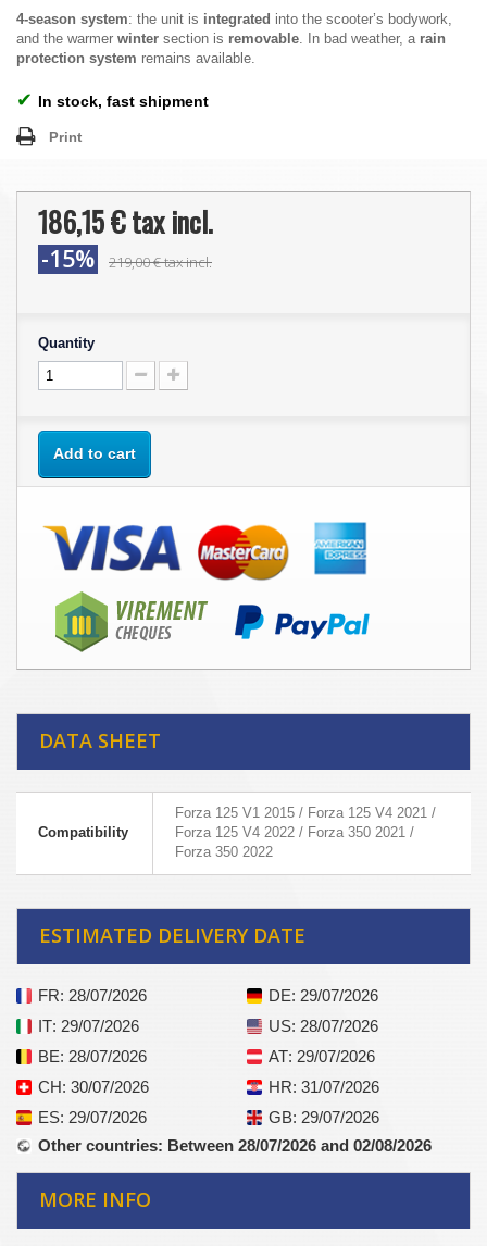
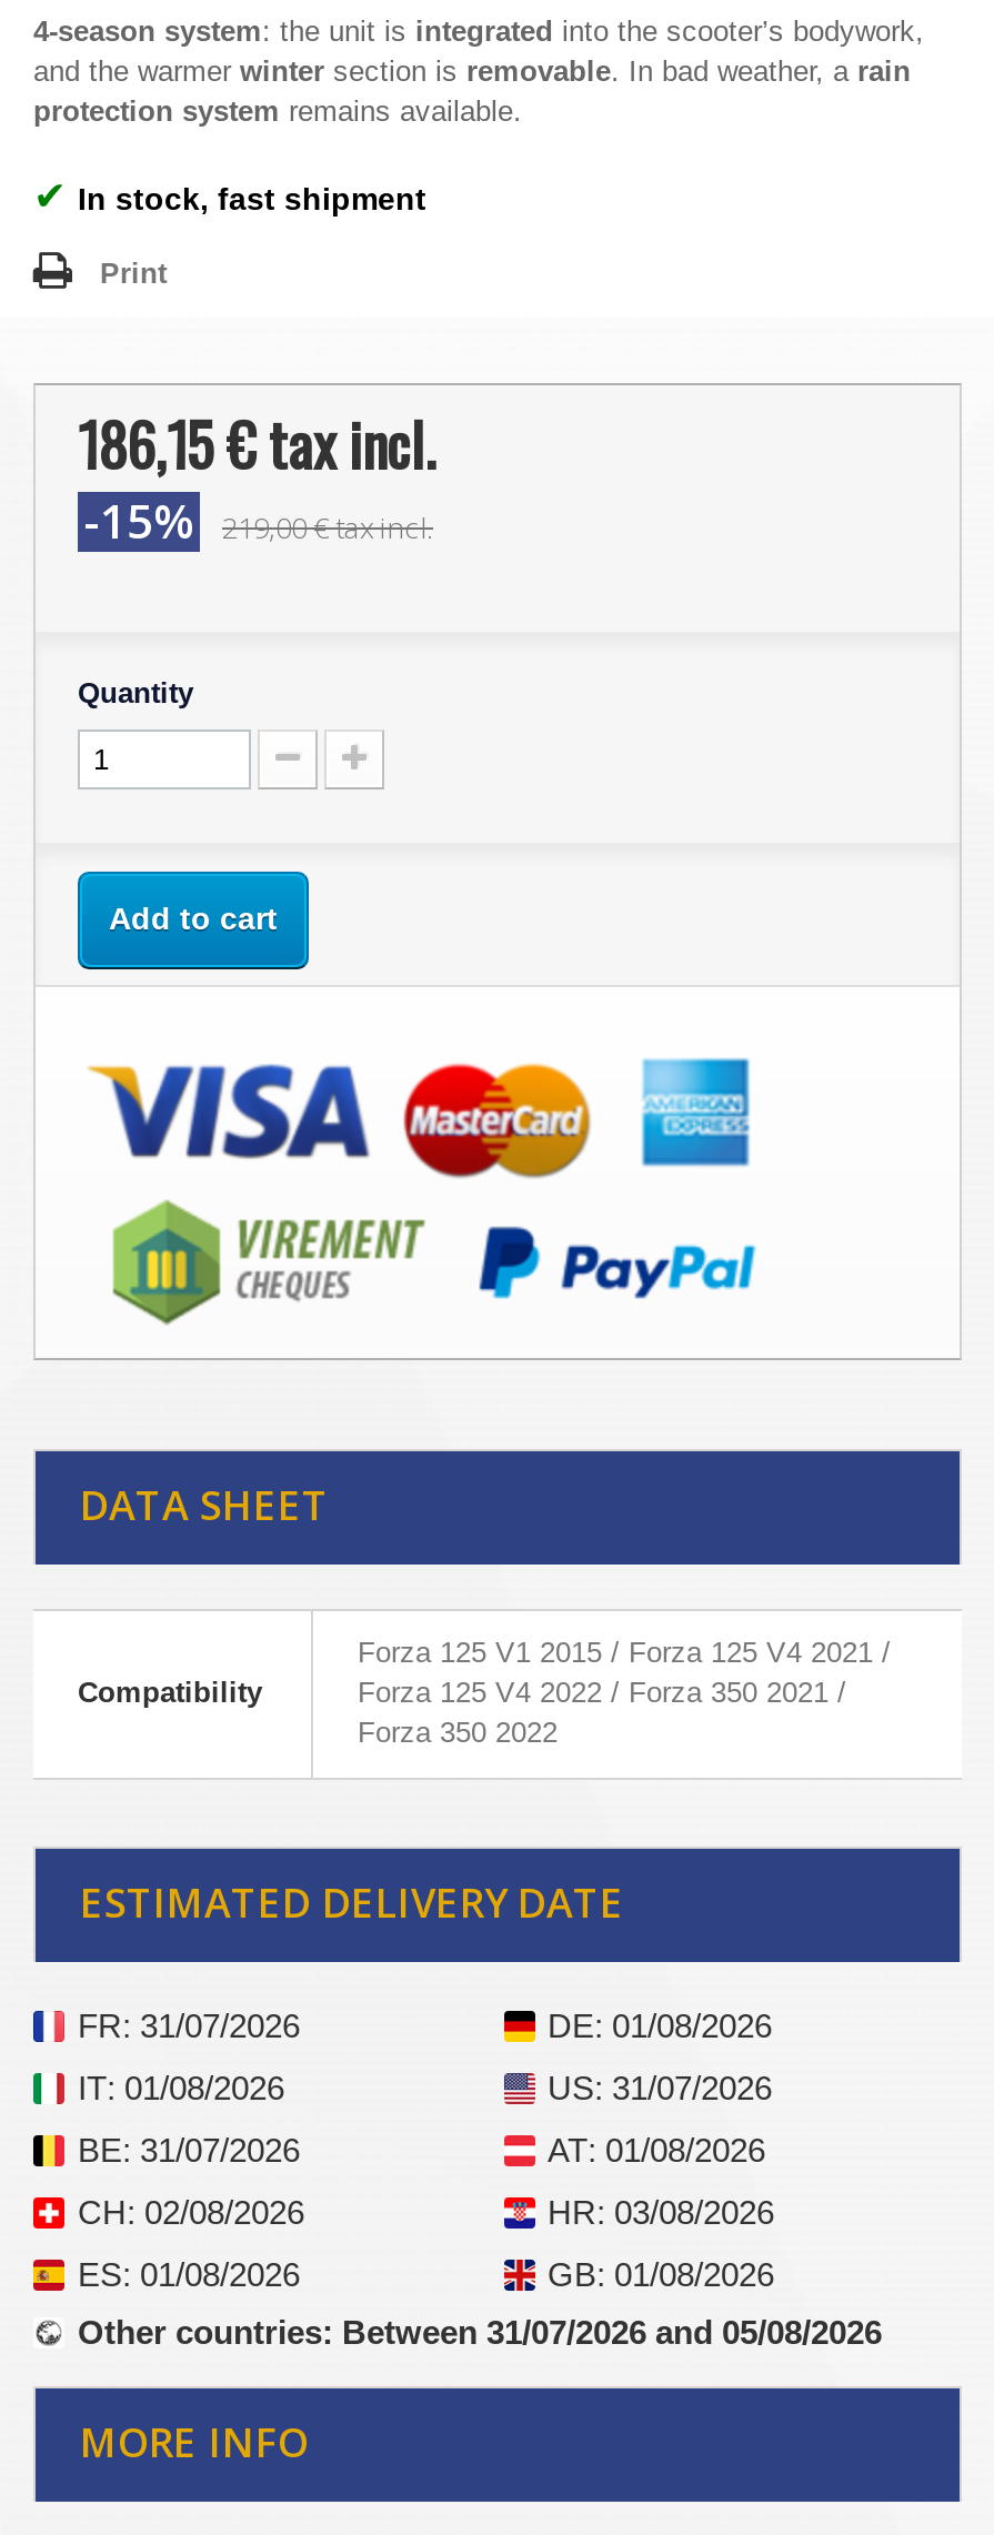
- FR: 28/07/2026
+ FR: 31/07/2026

- DE: 29/07/2026
+ DE: 01/08/2026

- IT: 29/07/2026
+ IT: 01/08/2026

- US: 28/07/2026
+ US: 31/07/2026

- BE: 28/07/2026
+ BE: 31/07/2026

- AT: 29/07/2026
+ AT: 01/08/2026

- CH: 30/07/2026
+ CH: 02/08/2026

- HR: 31/07/2026
+ HR: 03/08/2026

- ES: 29/07/2026
+ ES: 01/08/2026

- GB: 29/07/2026
+ GB: 01/08/2026

- Other countries: Between 28/07/2026 and 02/08/2026
+ Other countries: Between 31/07/2026 and 05/08/2026
